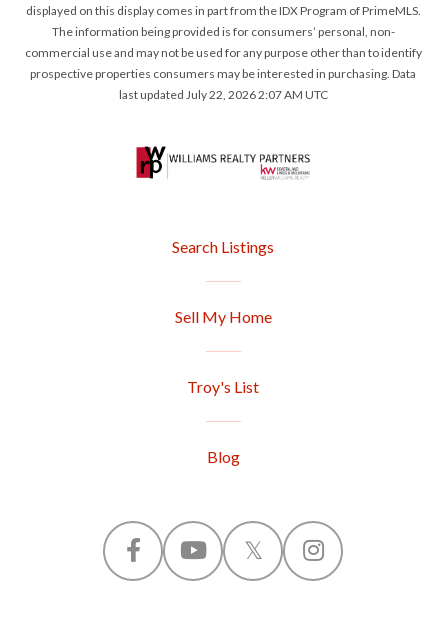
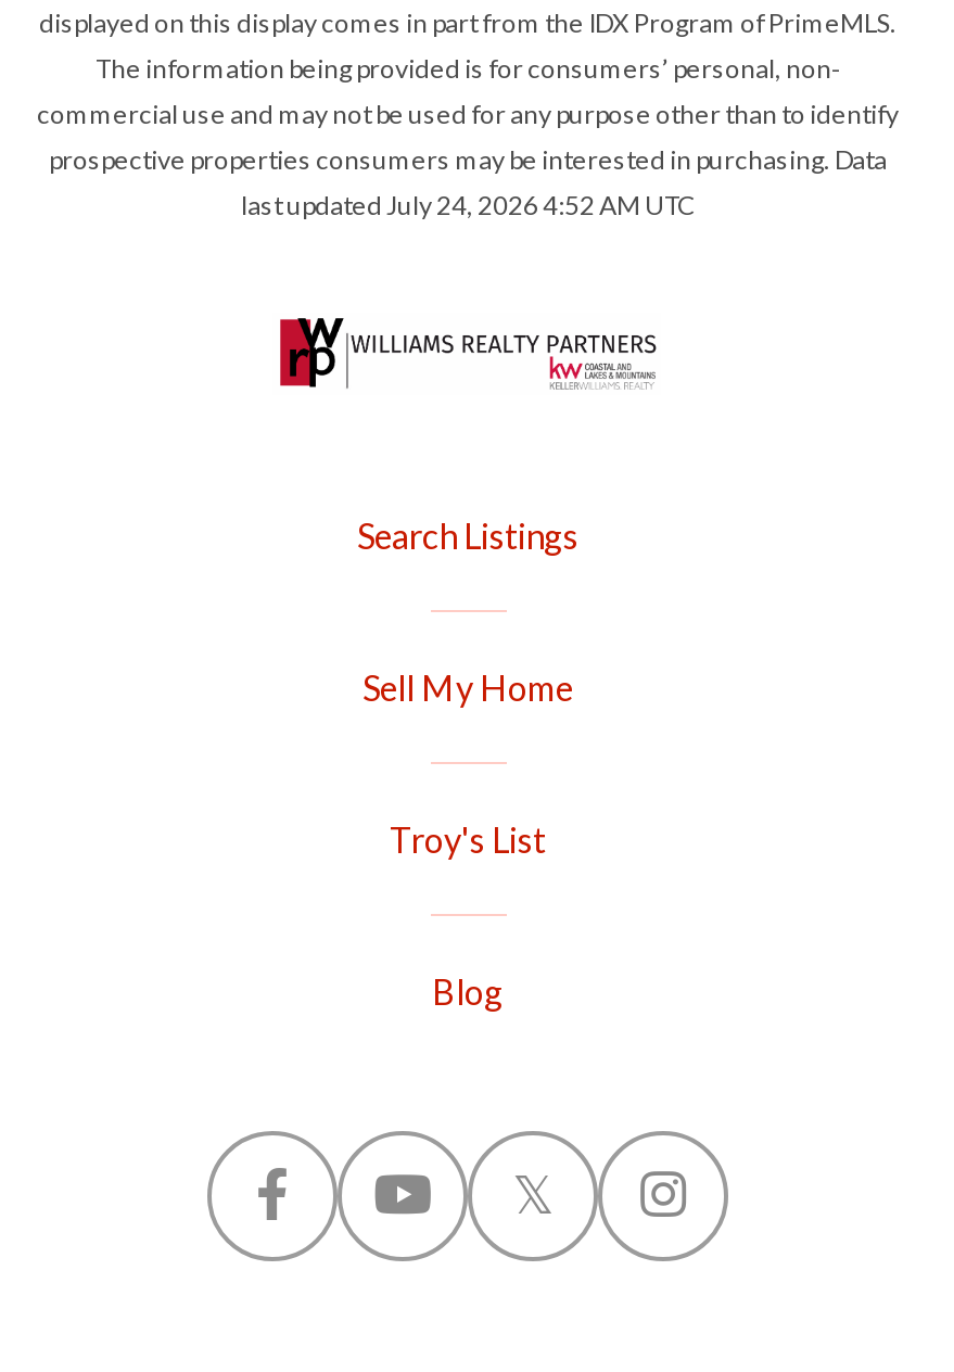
- last updated July 22, 2026 2:07 AM UTC
+ last updated July 24, 2026 4:52 AM UTC
